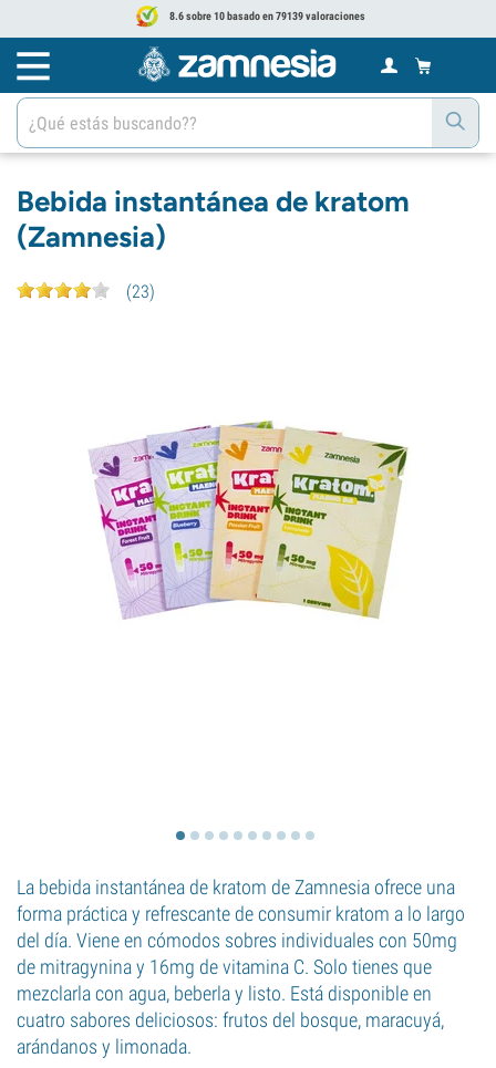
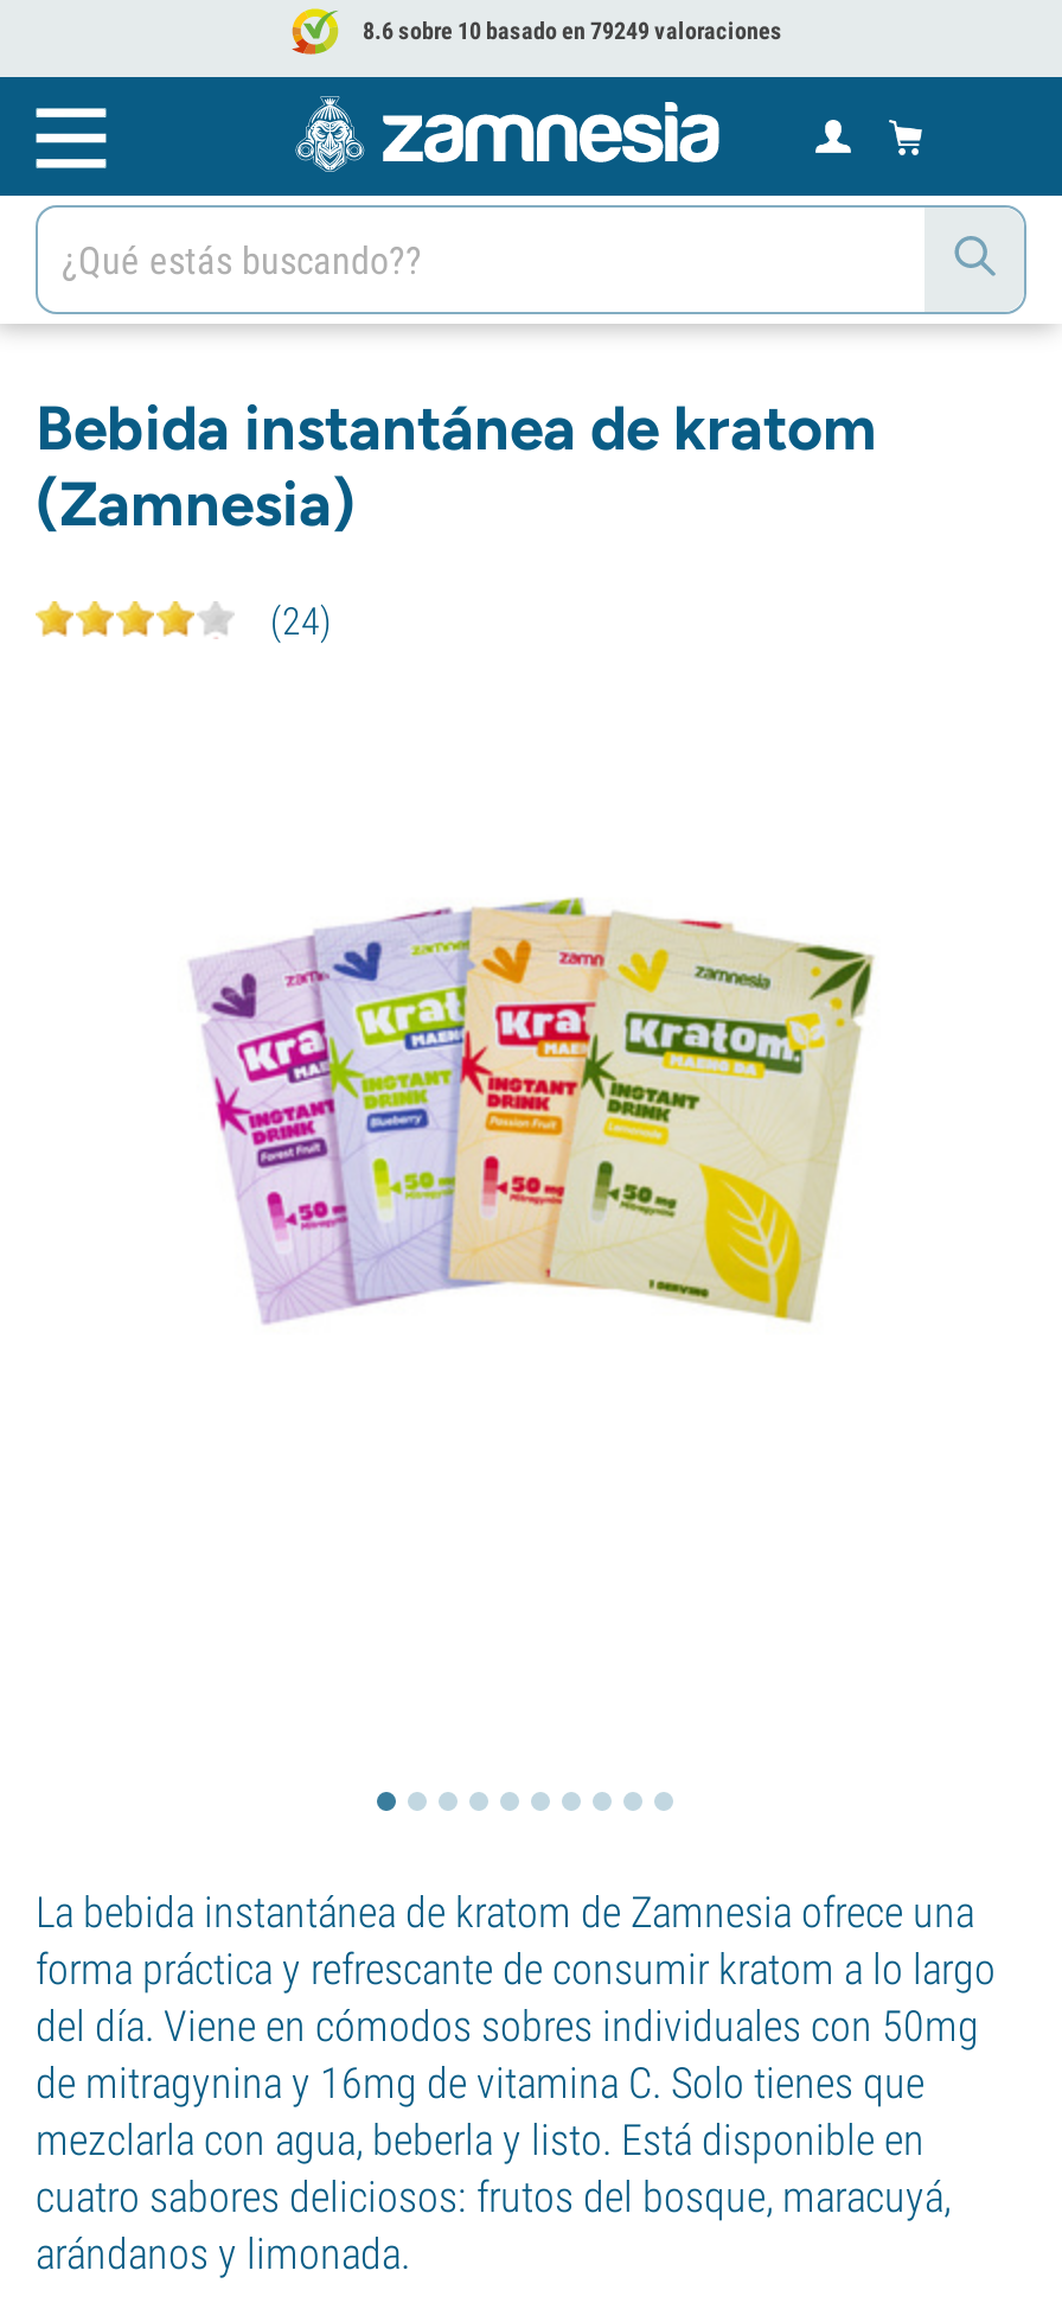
- 8.6 sobre 10 basado en 79139 valoraciones
+ 8.6 sobre 10 basado en 79249 valoraciones

- (23)
+ (24)
